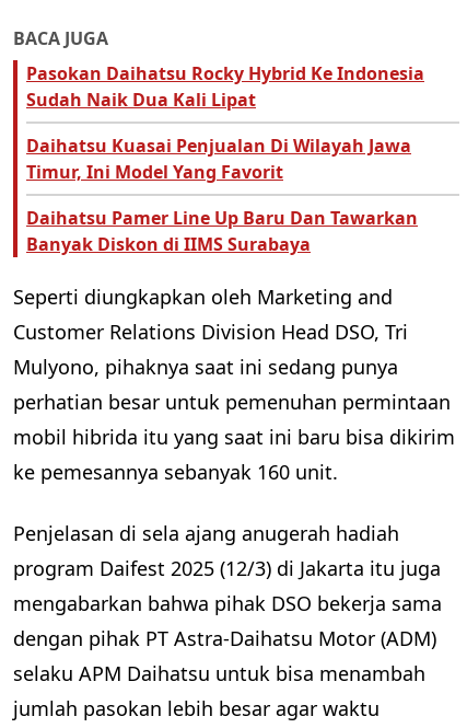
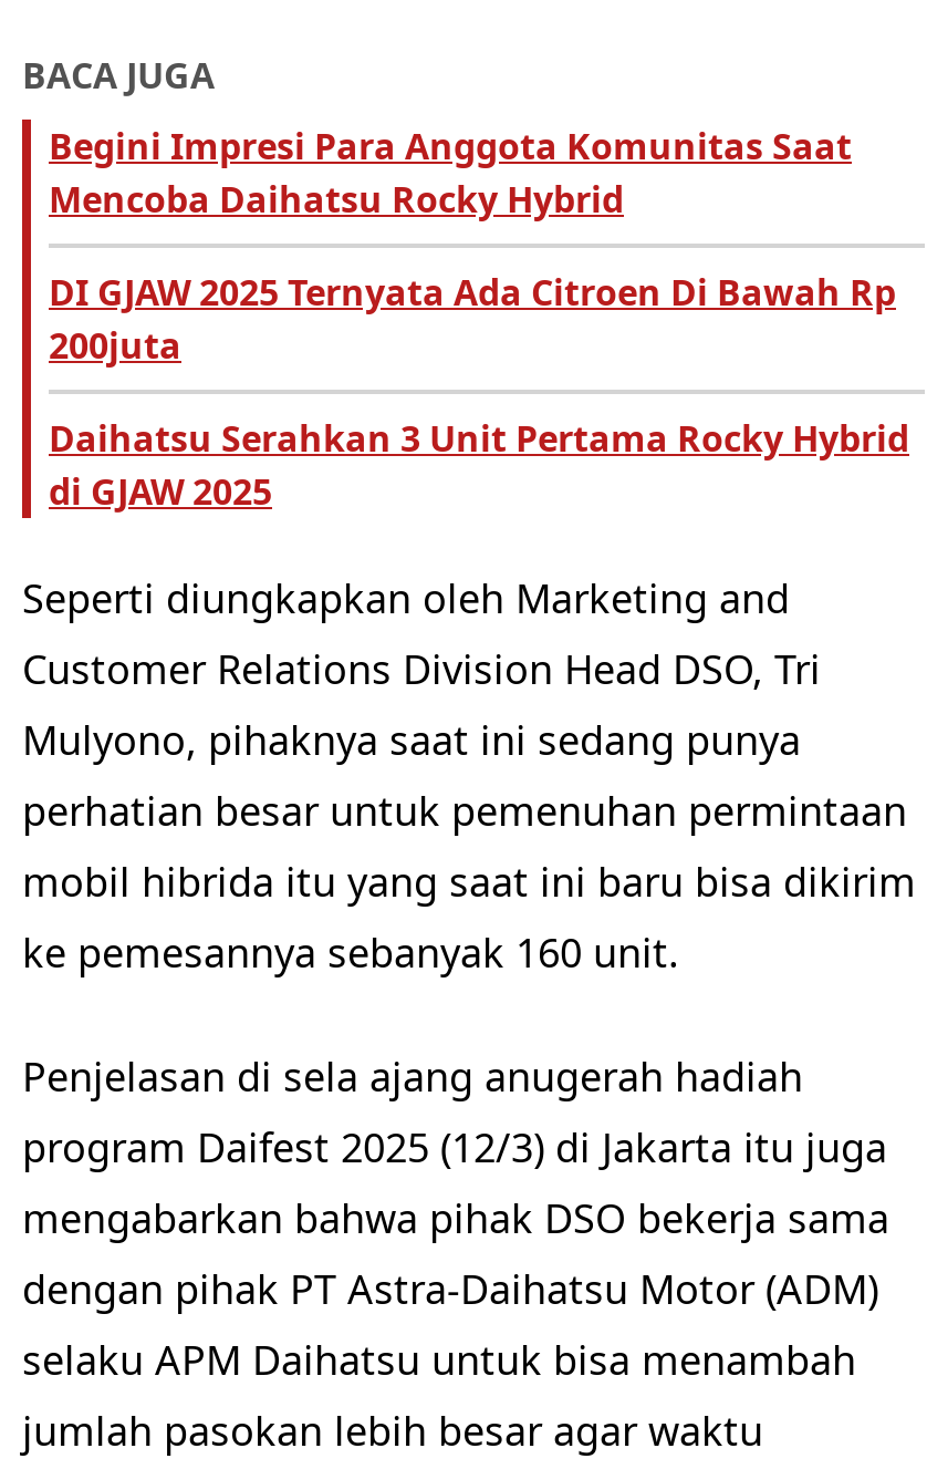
- Pasokan Daihatsu Rocky Hybrid Ke Indonesia
- Sudah Naik Dua Kali Lipat
+ Begini Impresi Para Anggota Komunitas Saat
+ Mencoba Daihatsu Rocky Hybrid

- Daihatsu Kuasai Penjualan Di Wilayah Jawa
- Timur, Ini Model Yang Favorit
+ DI GJAW 2025 Ternyata Ada Citroen Di Bawah Rp
+ 200juta

- Daihatsu Pamer Line Up Baru Dan Tawarkan
- Banyak Diskon di IIMS Surabaya
+ Daihatsu Serahkan 3 Unit Pertama Rocky Hybrid
+ di GJAW 2025
